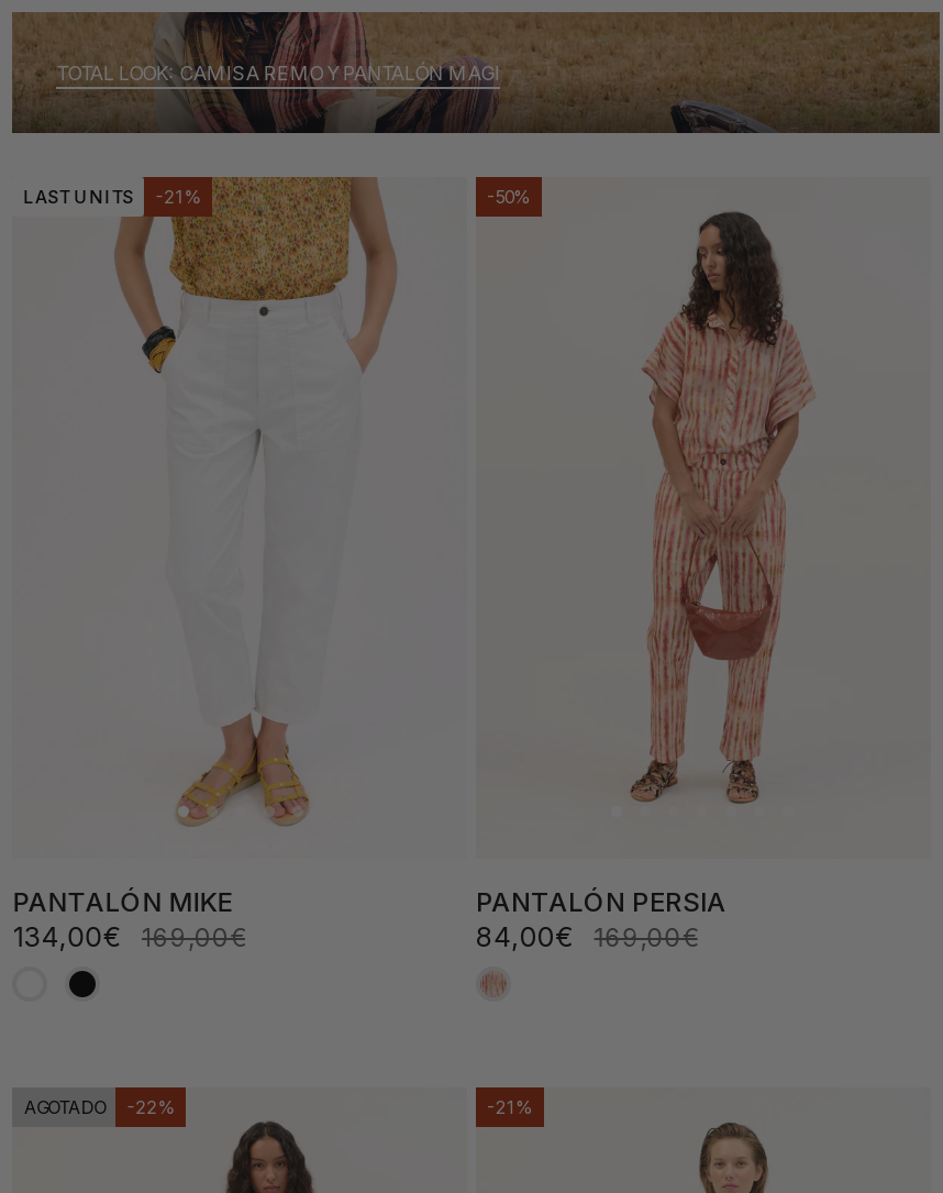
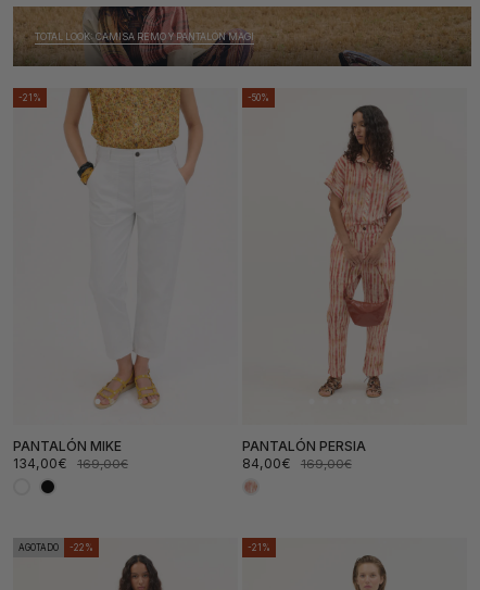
- LAST UNITS
